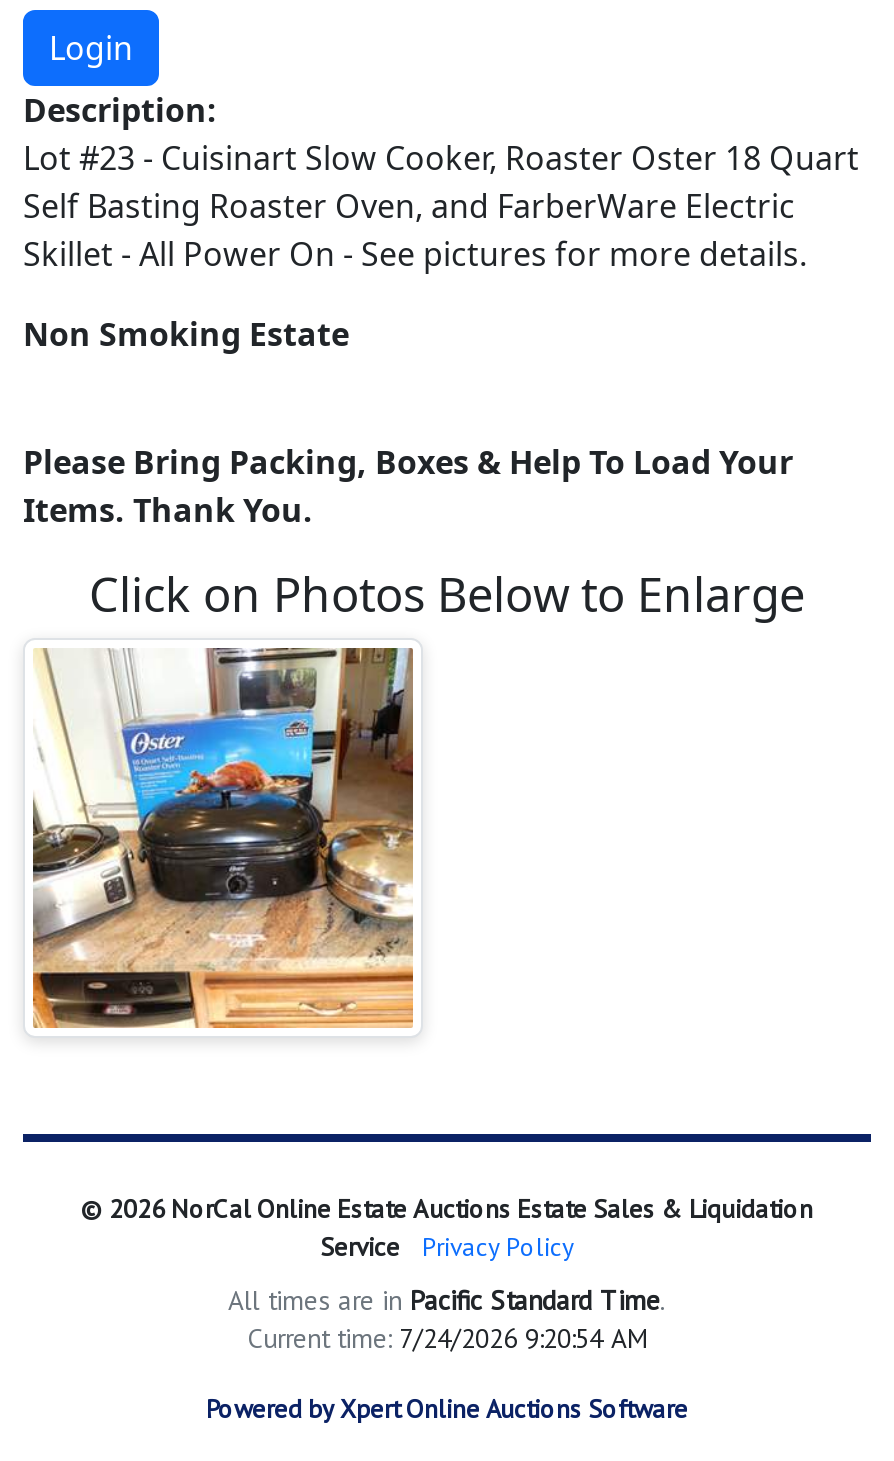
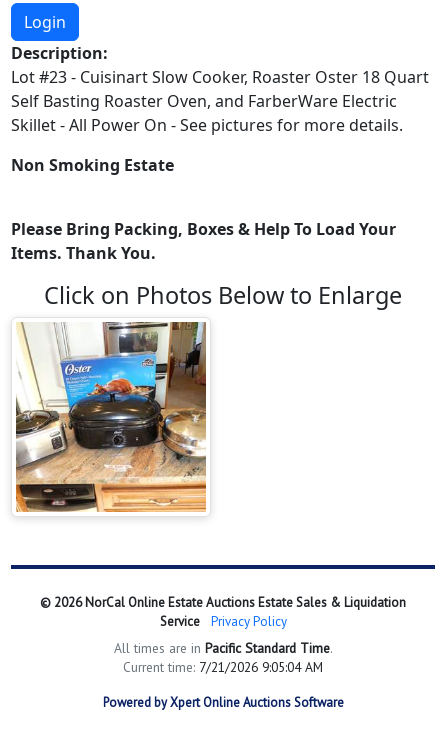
- Current time: 7/24/2026 9:20:54 AM
+ Current time: 7/21/2026 9:05:04 AM
